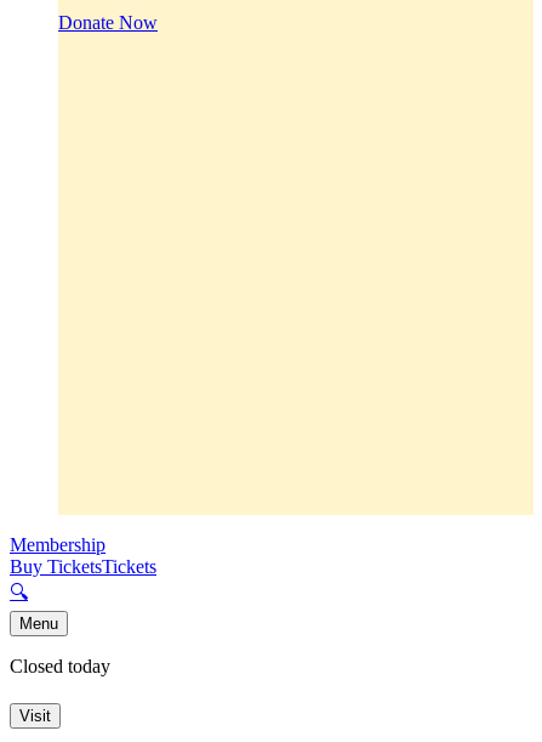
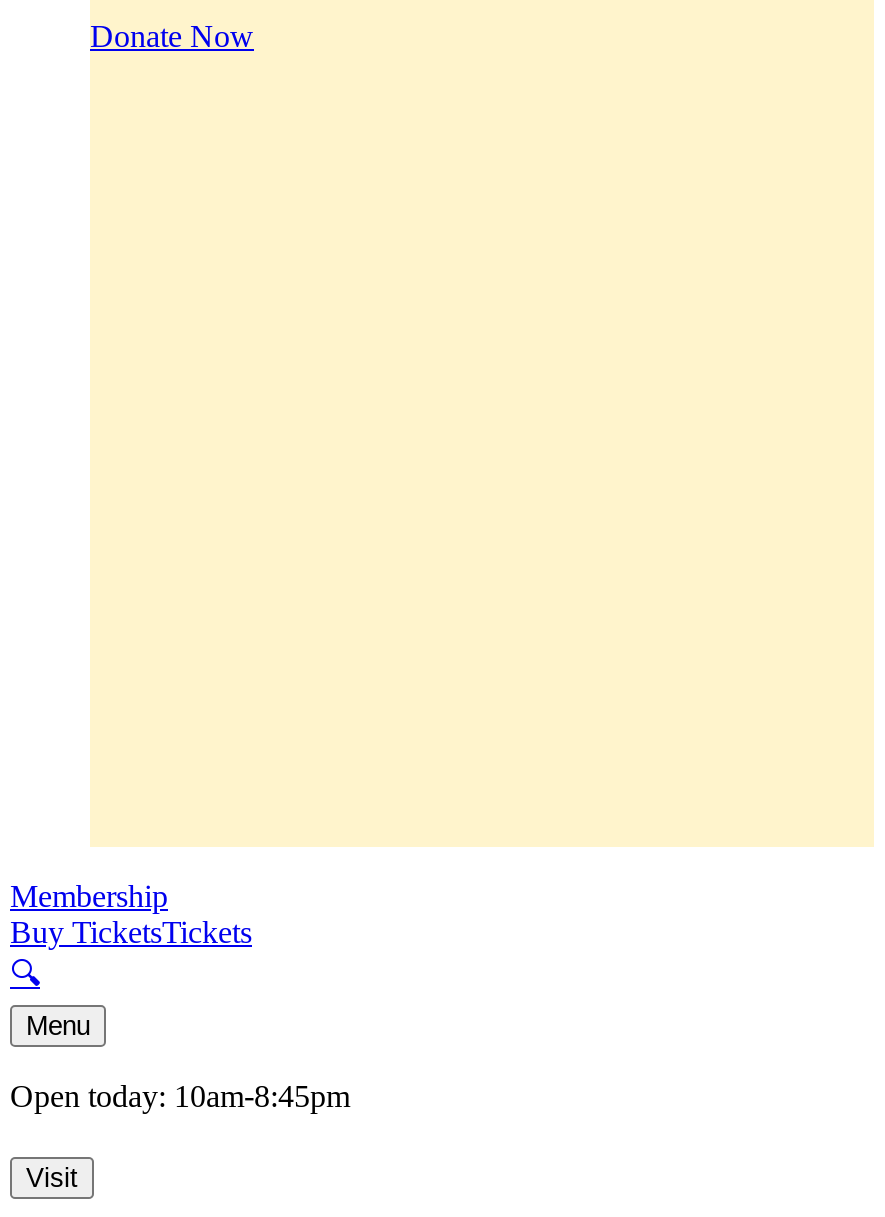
- Closed today
+ Open today: 10am-8:45pm
